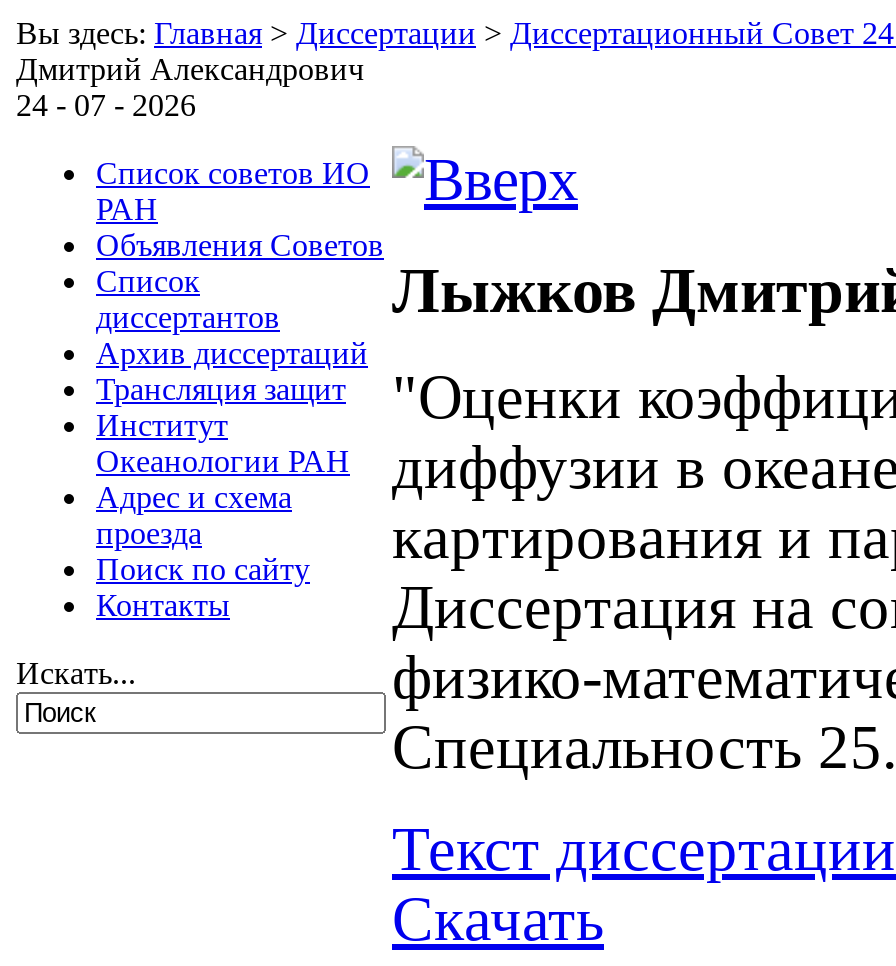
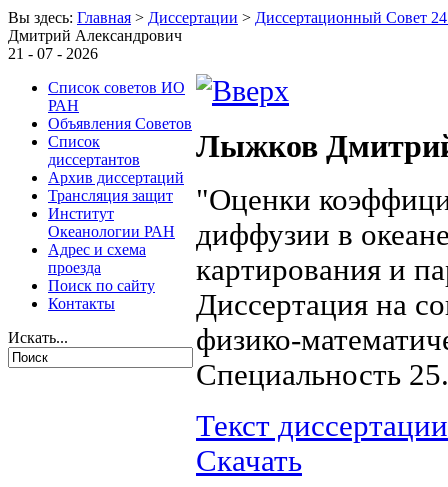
- 24 - 07 - 2026
+ 21 - 07 - 2026
